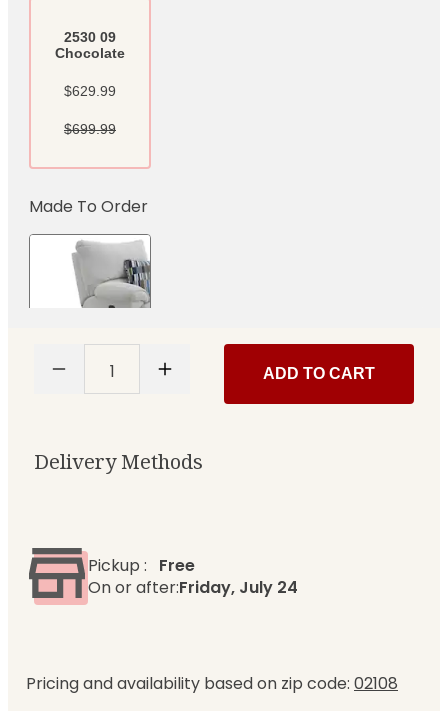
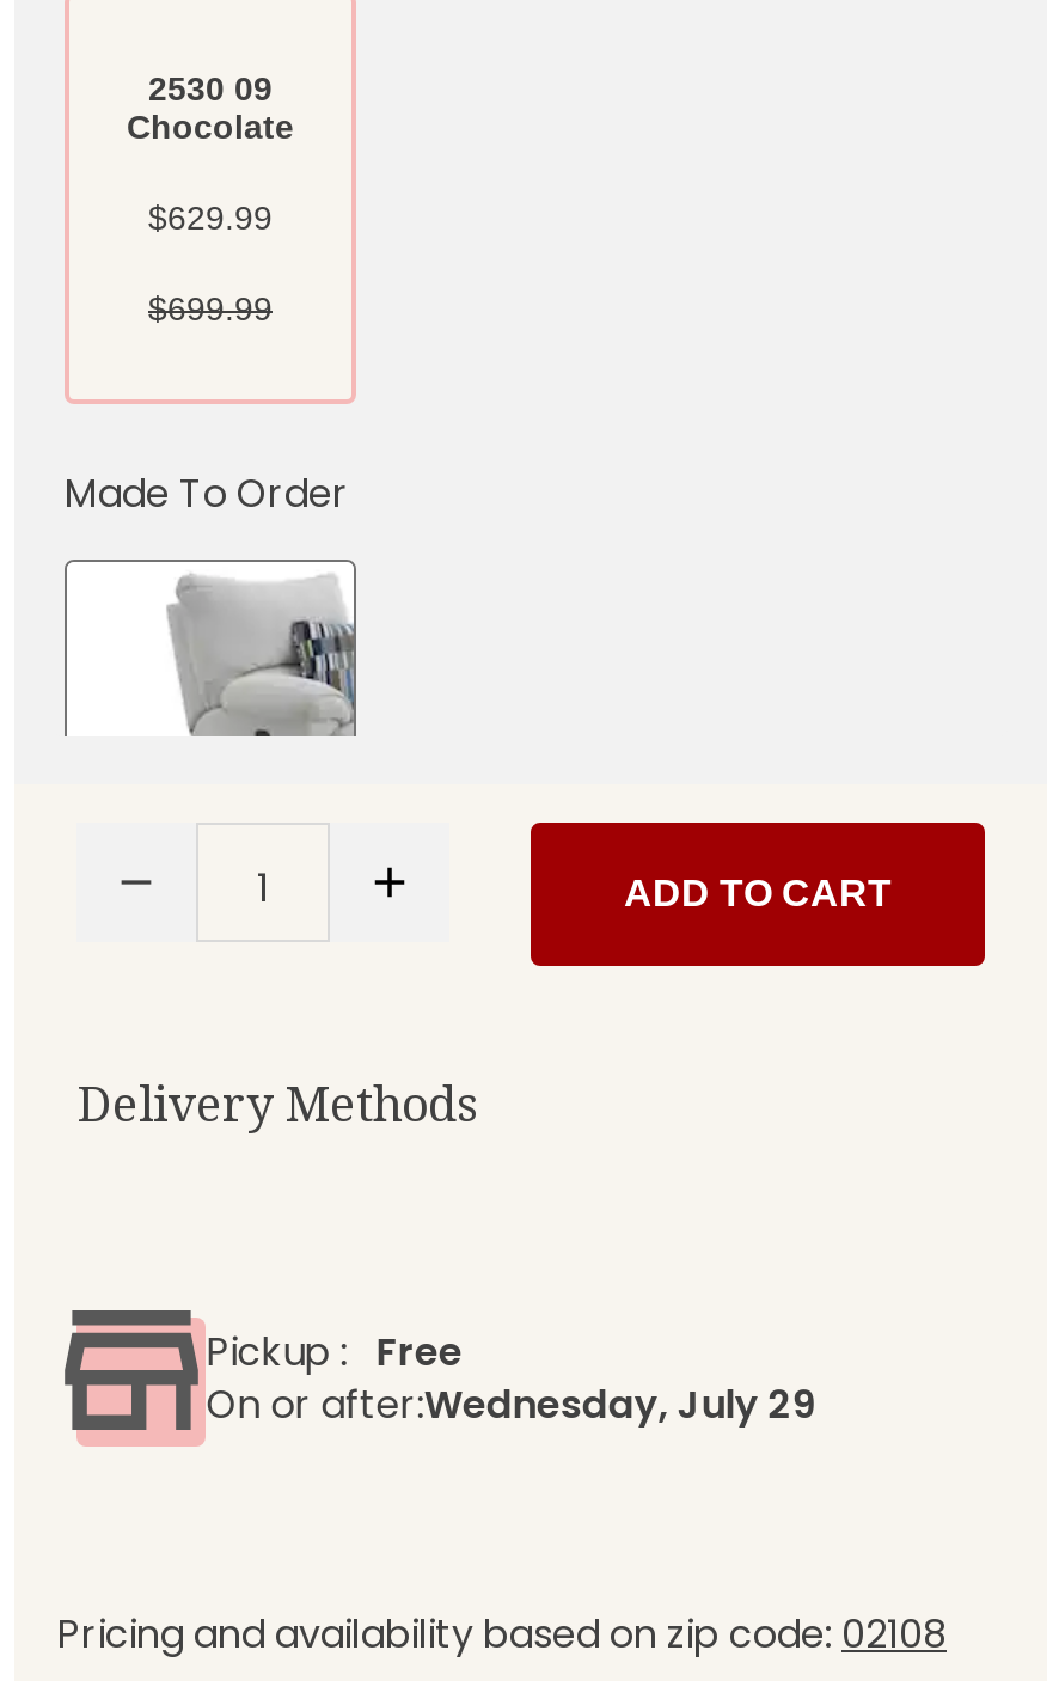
- On or after:Friday, July 24
+ On or after:Wednesday, July 29
